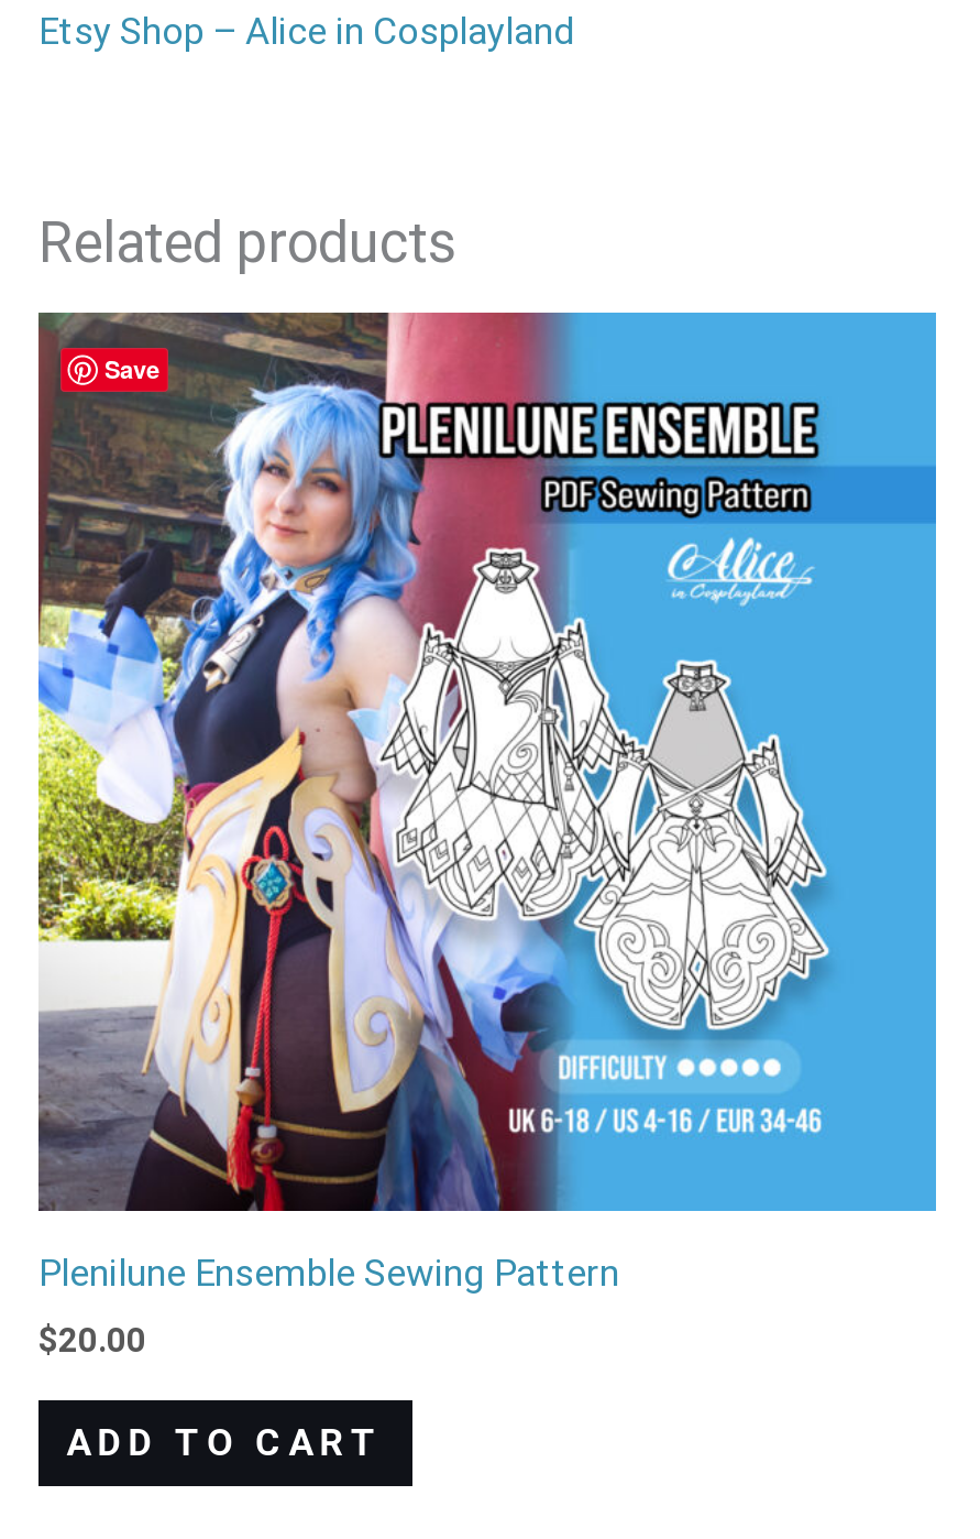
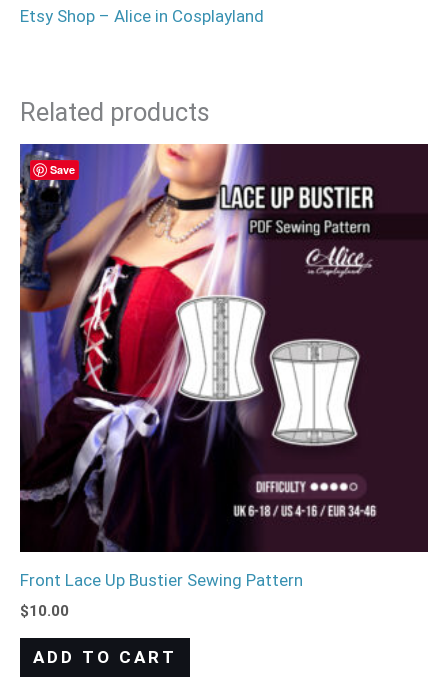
- [image]
- Plenilune Ensemble Sewing Pattern
+ [image]
+ Front Lace Up Bustier Sewing Pattern

- $20.00
+ $10.00
